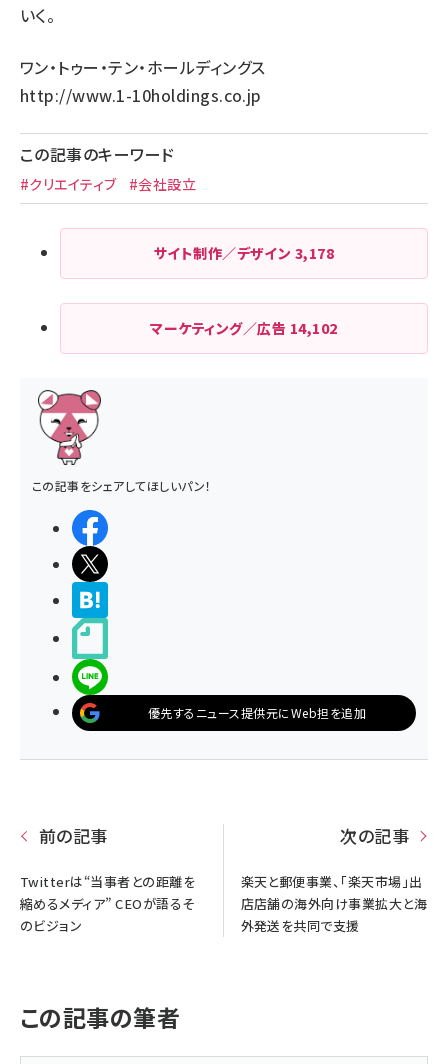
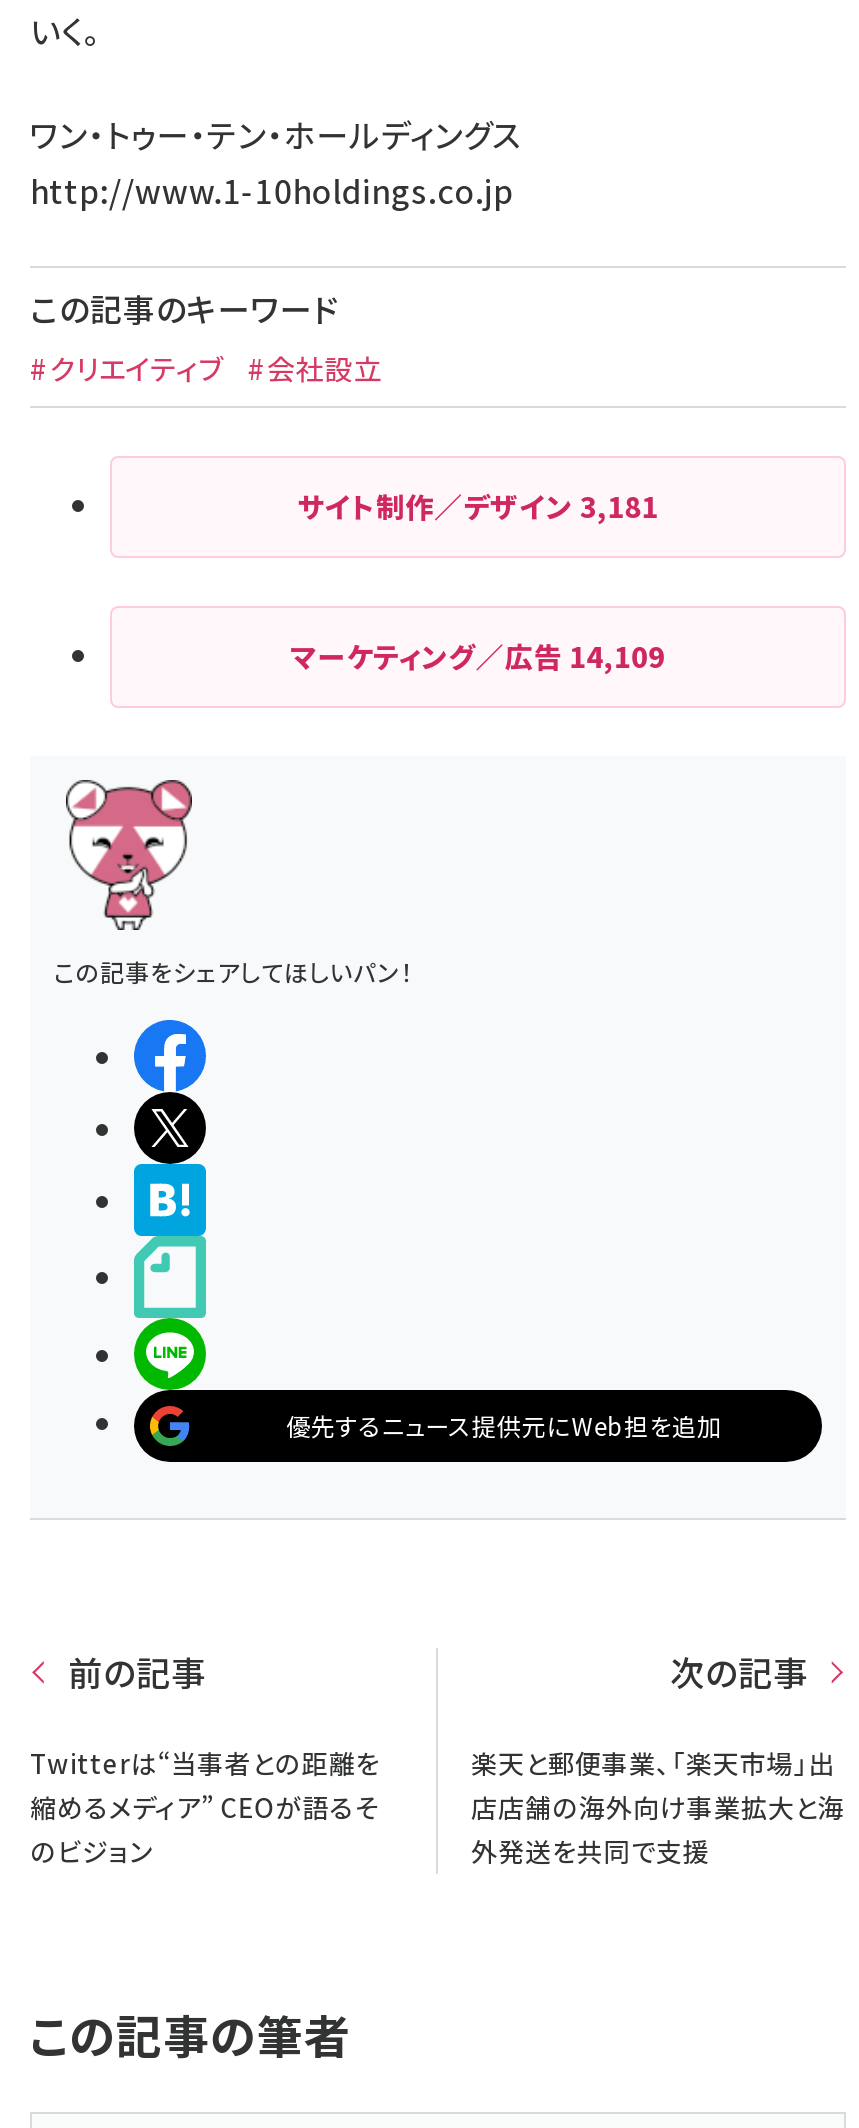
- サイト制作／デザイン3,178
+ サイト制作／デザイン3,181

- マーケティング／広告14,102
+ マーケティング／広告14,109
